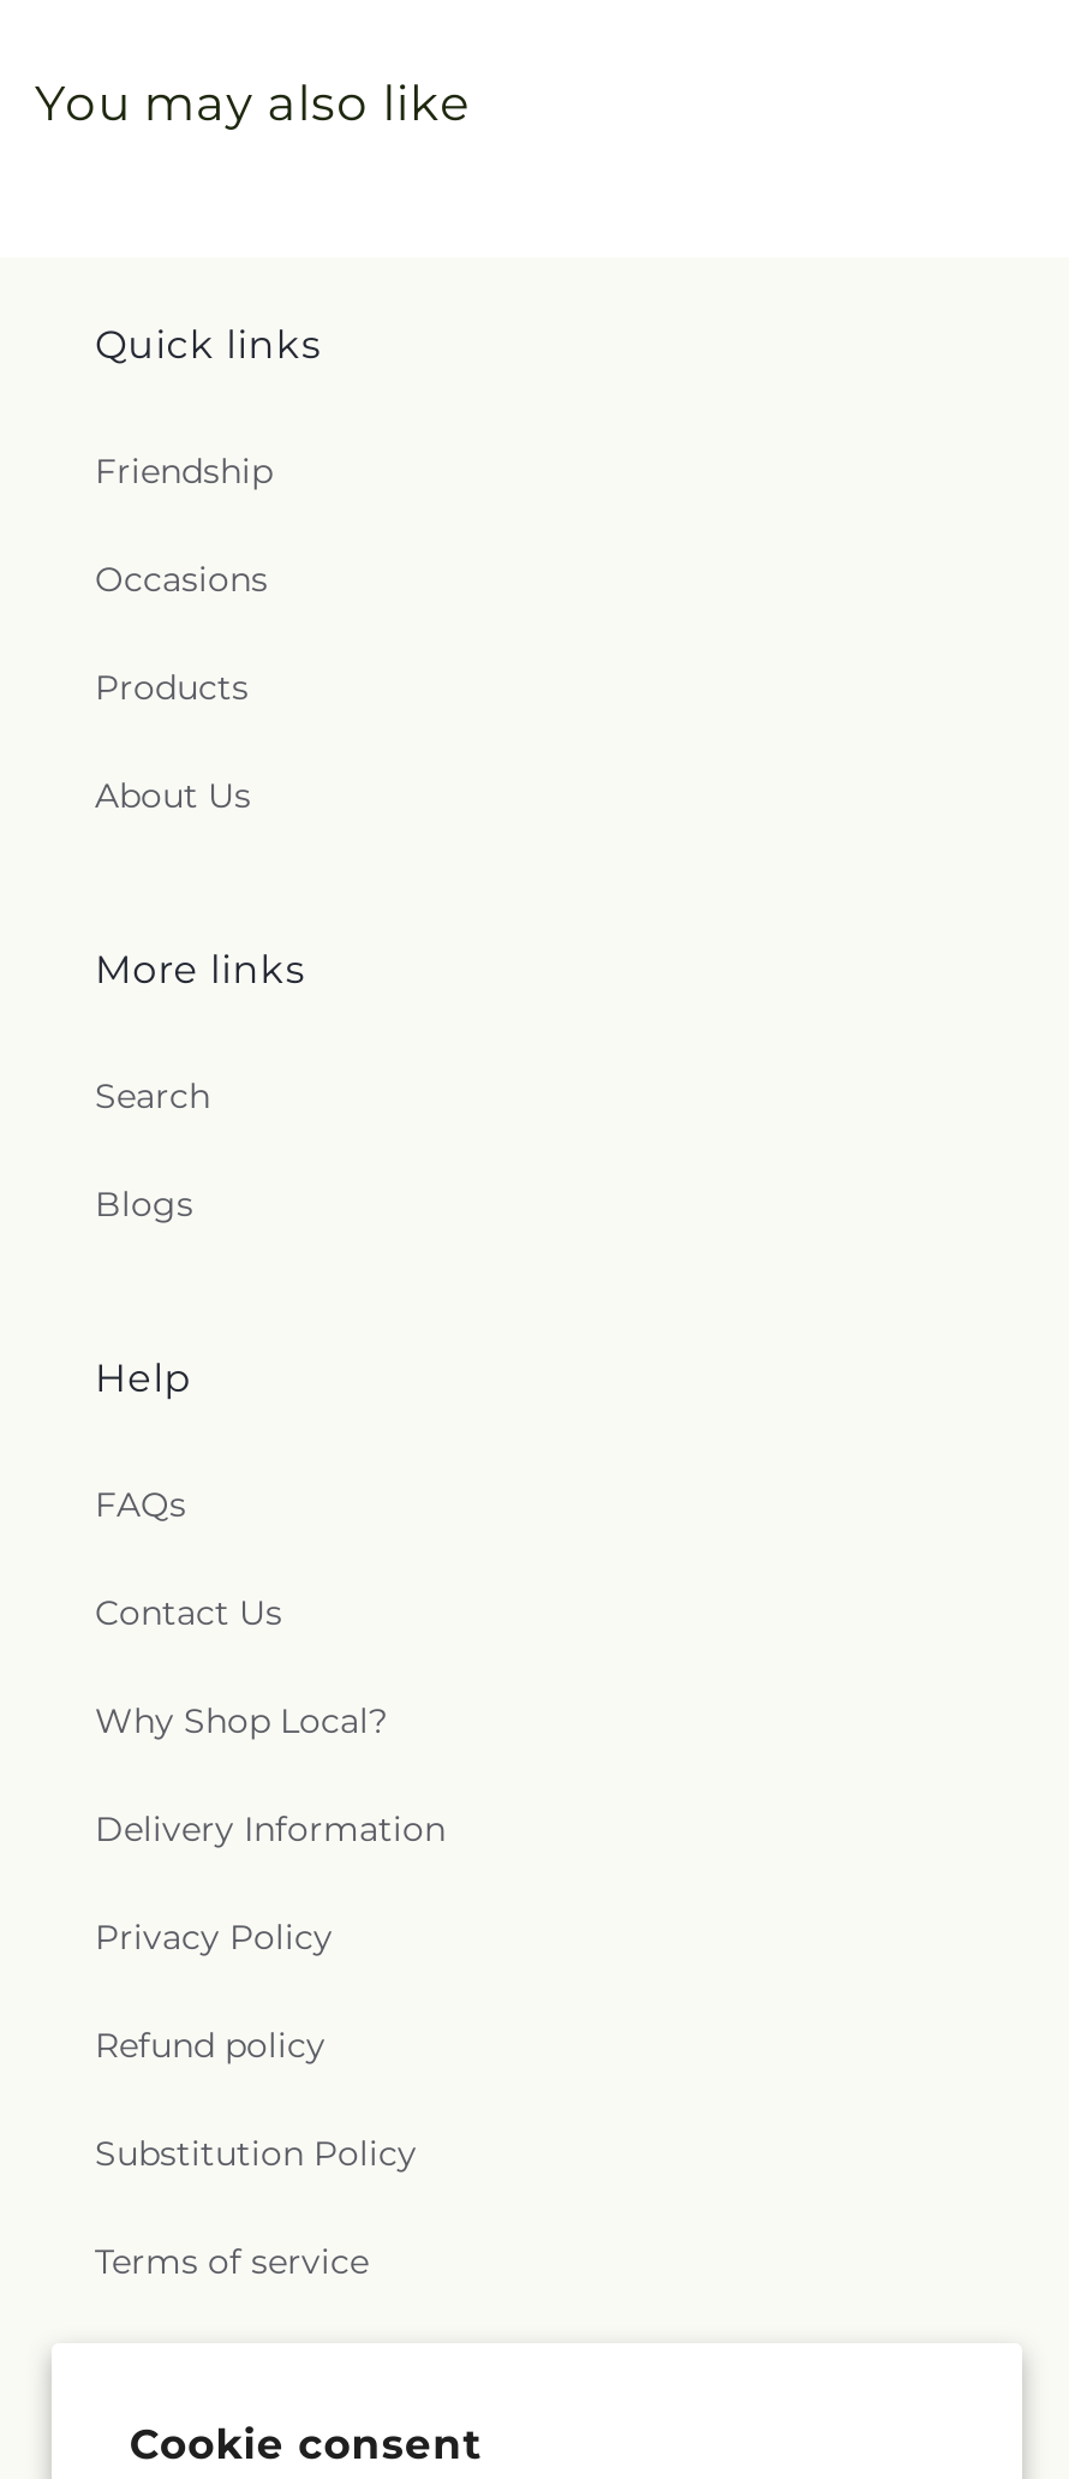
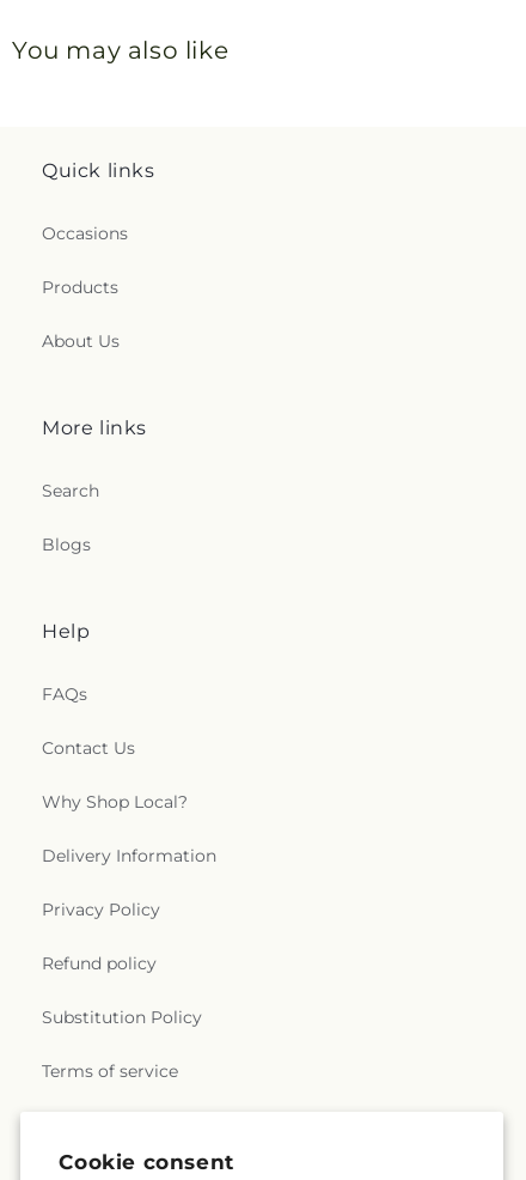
- Friendship
